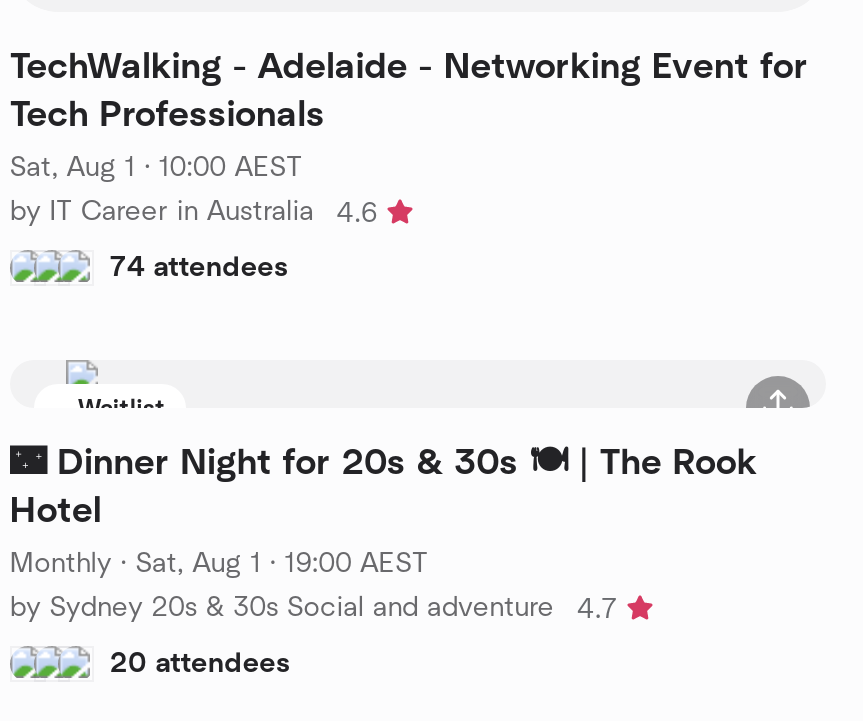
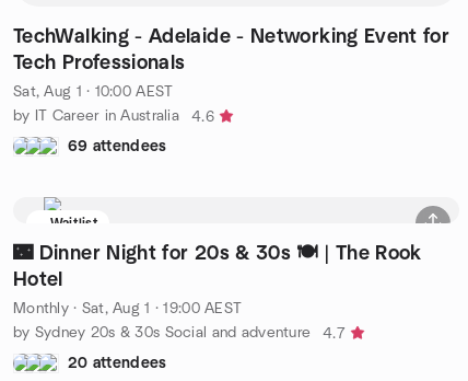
- 74 attendees
+ 69 attendees
